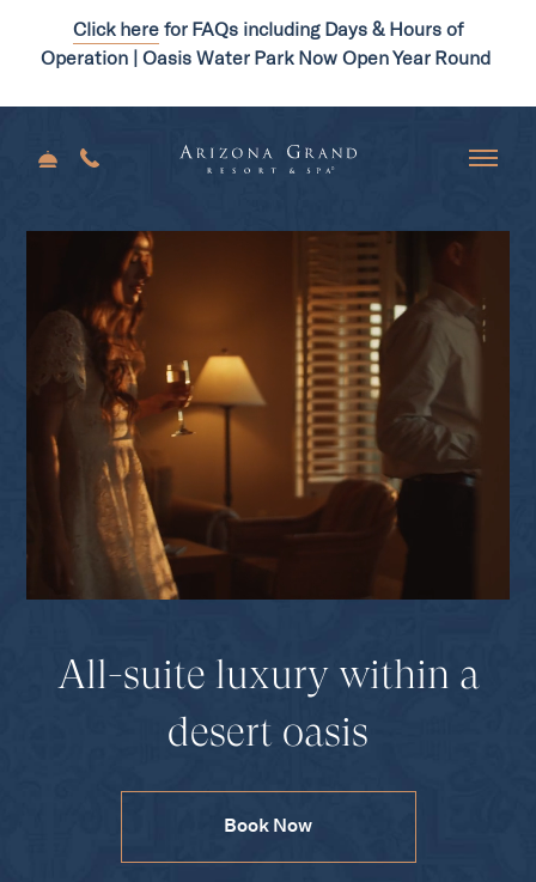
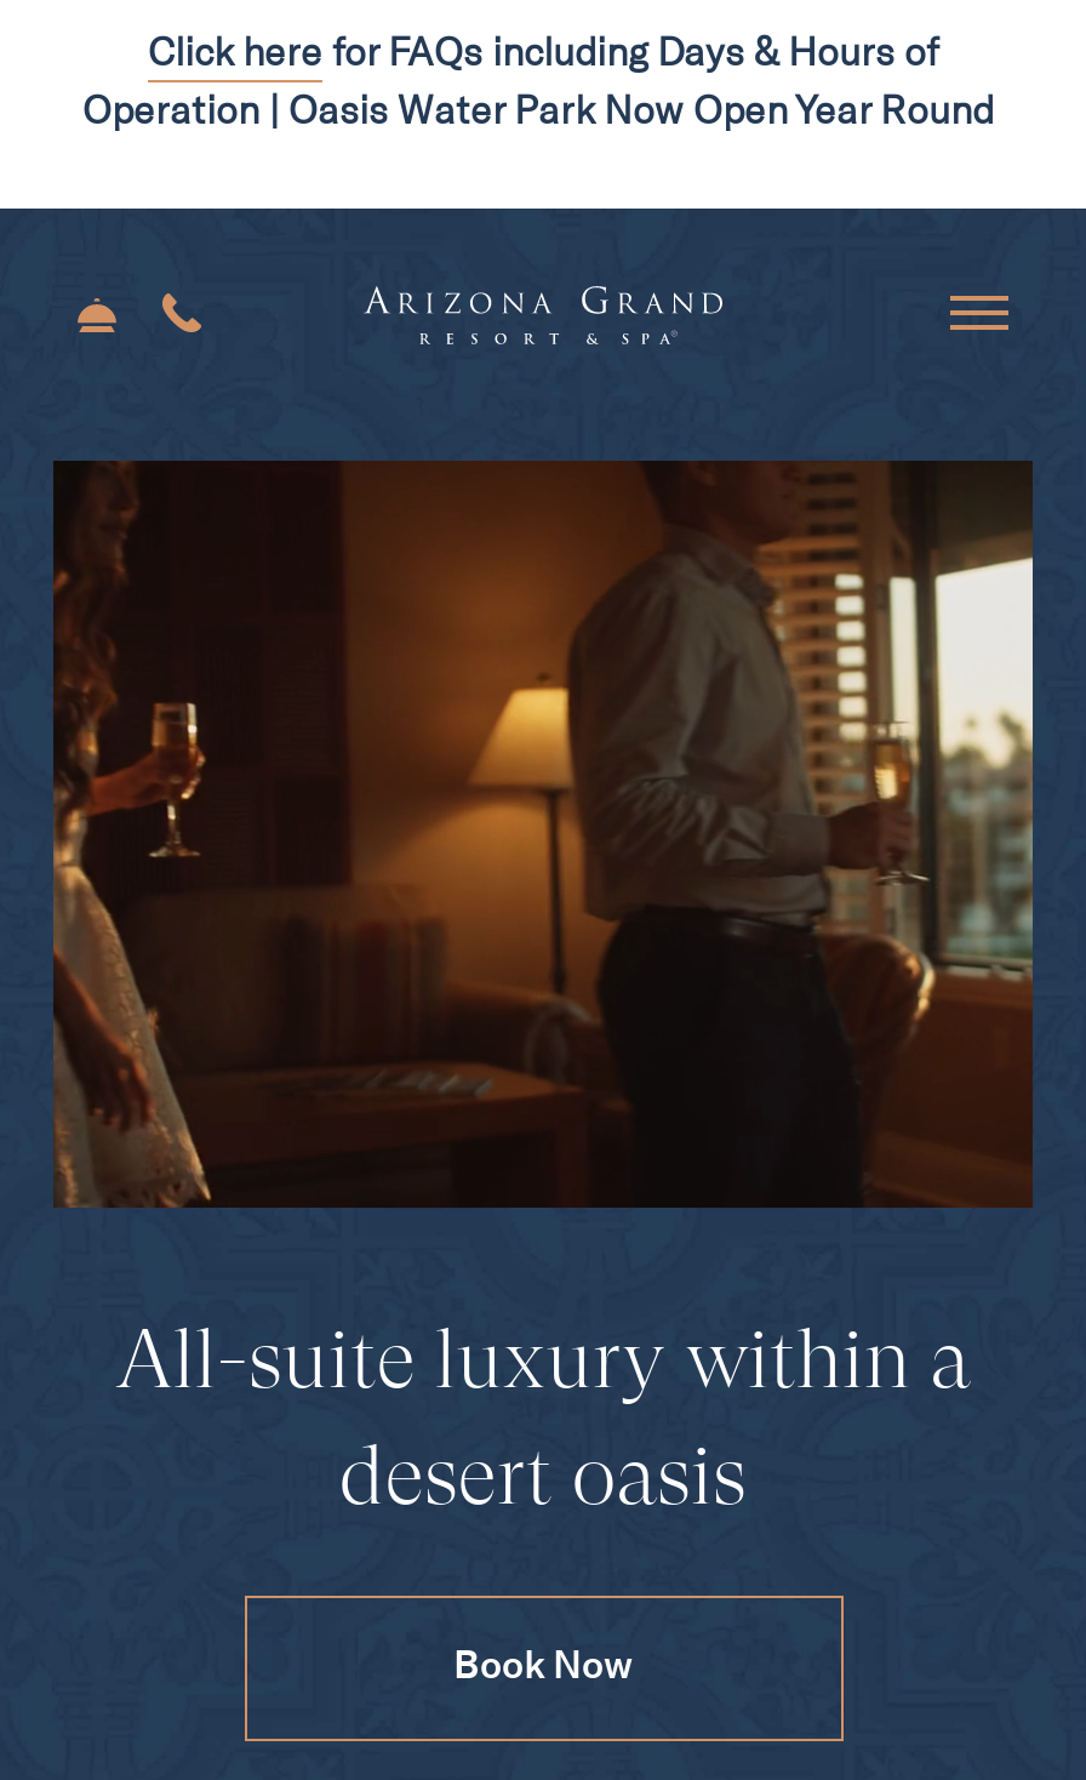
- [image]
+ [image]
